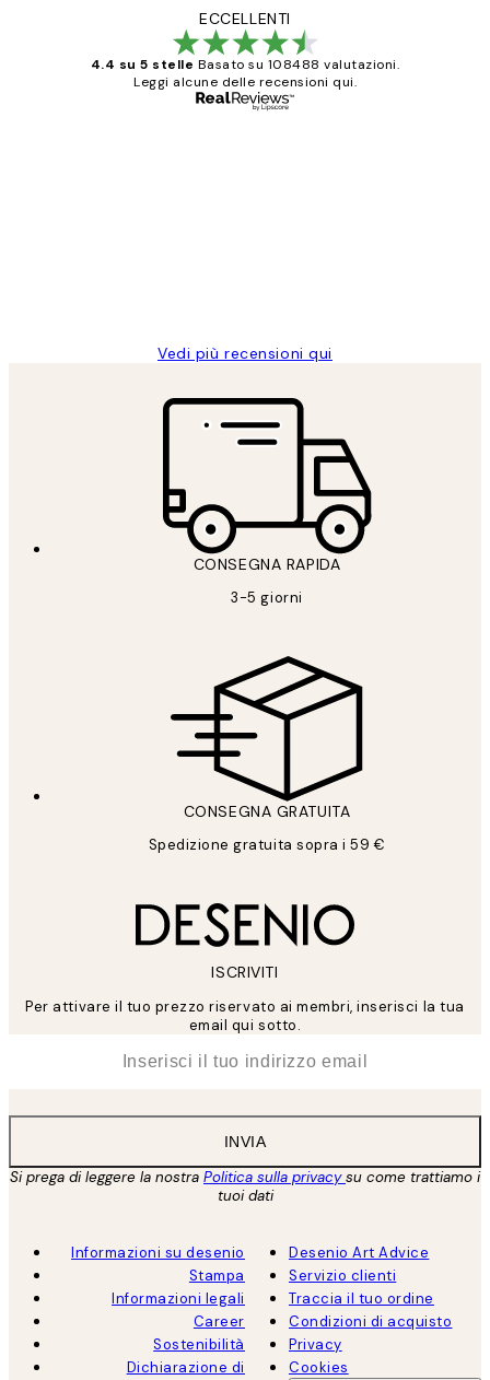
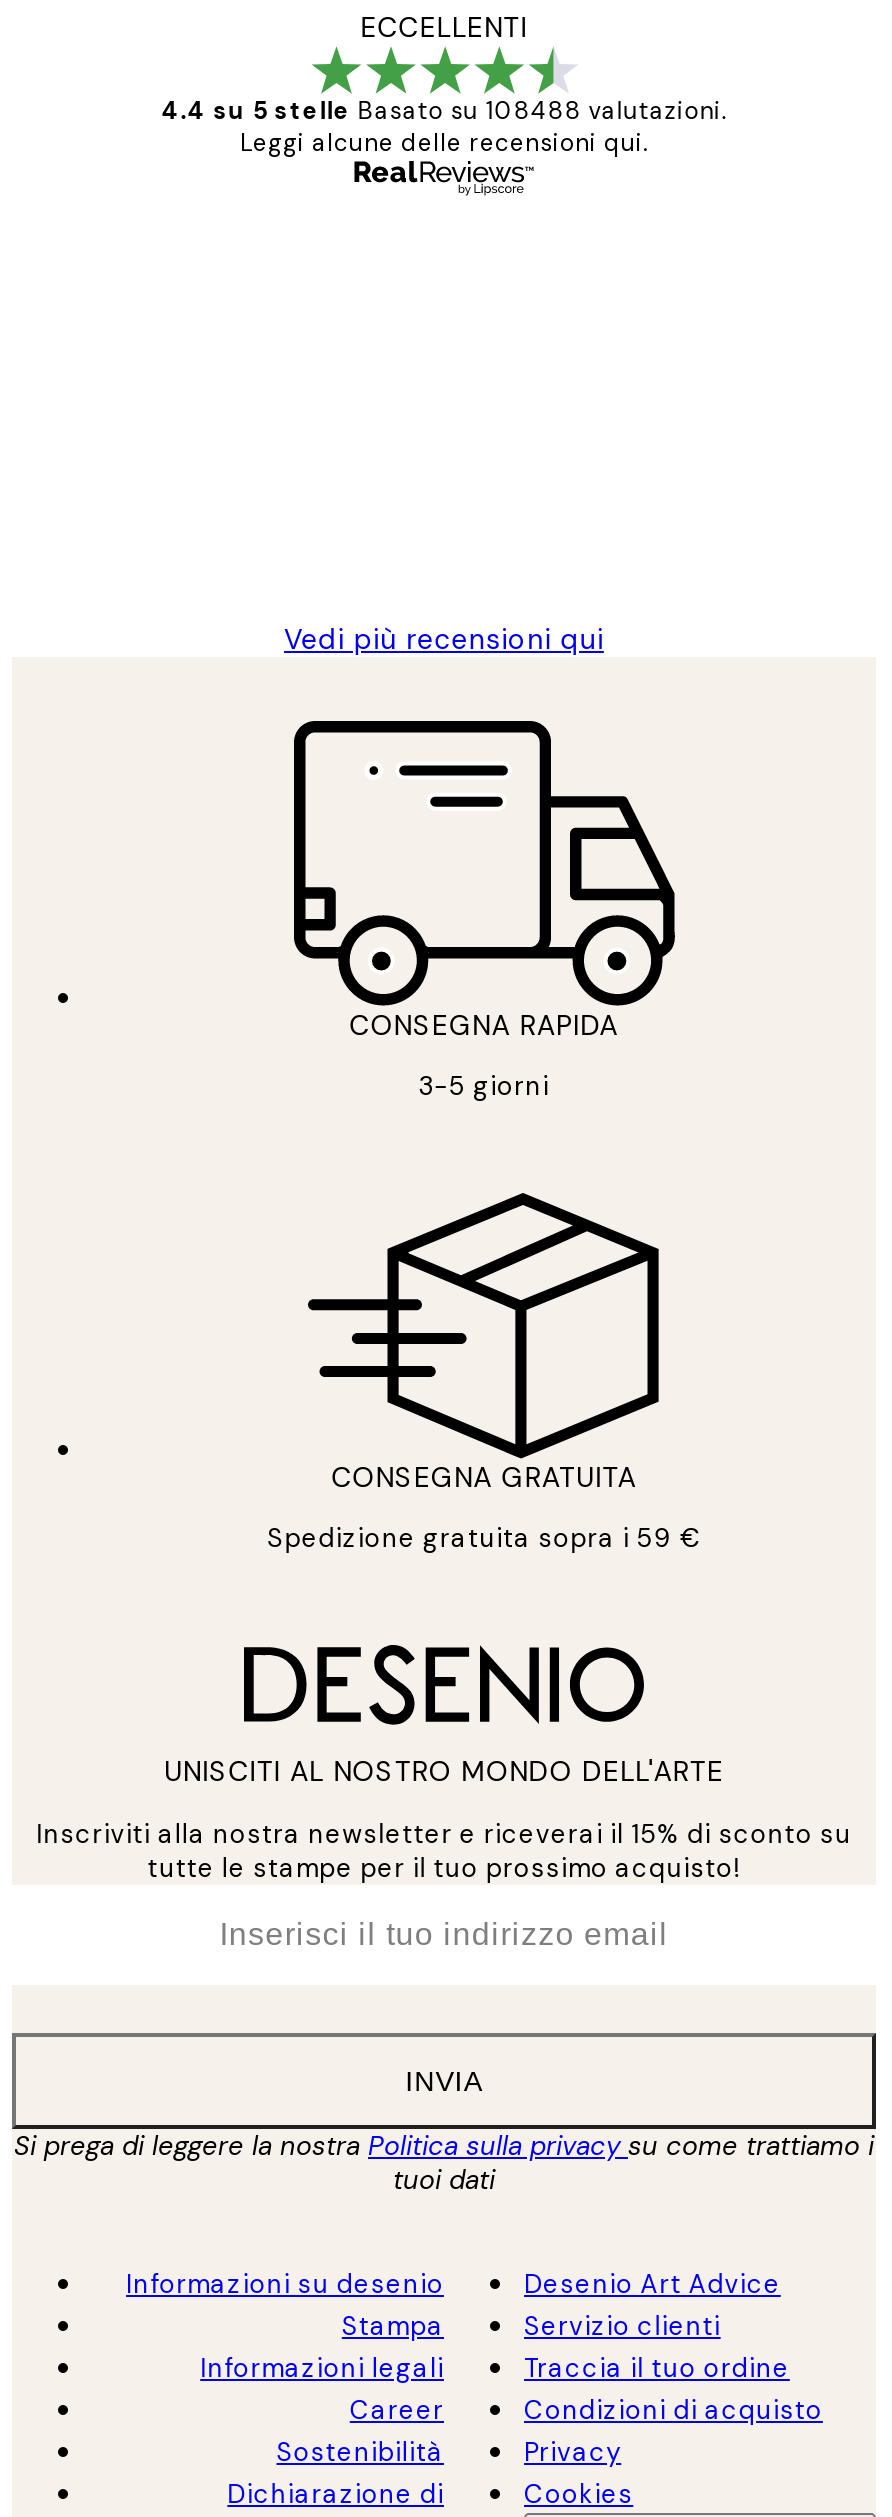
- ISCRIVITI
+ UNISCITI AL NOSTRO MONDO DELL'ARTE

- Per attivare il tuo prezzo riservato ai membri, inserisci la tua
- email qui sotto.
+ Inscriviti alla nostra newsletter e riceverai il 15% di sconto su
+ tutte le stampe per il tuo prossimo acquisto!
